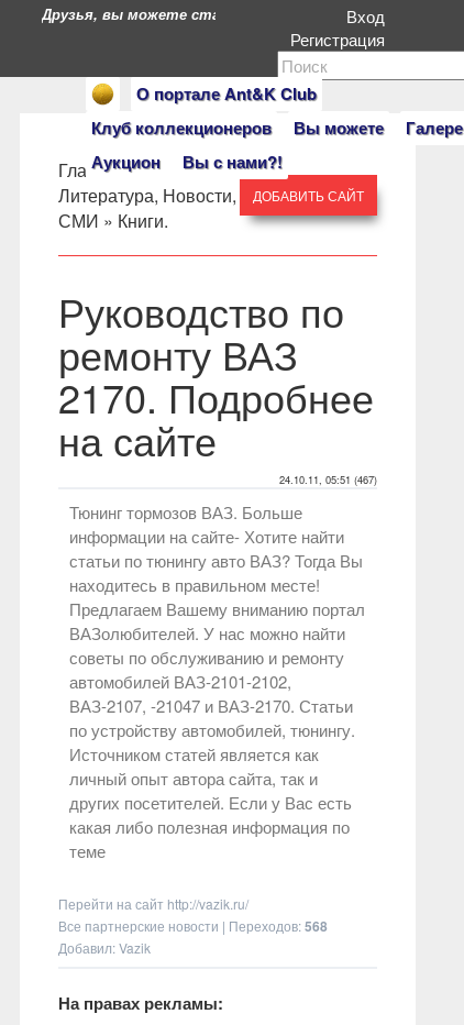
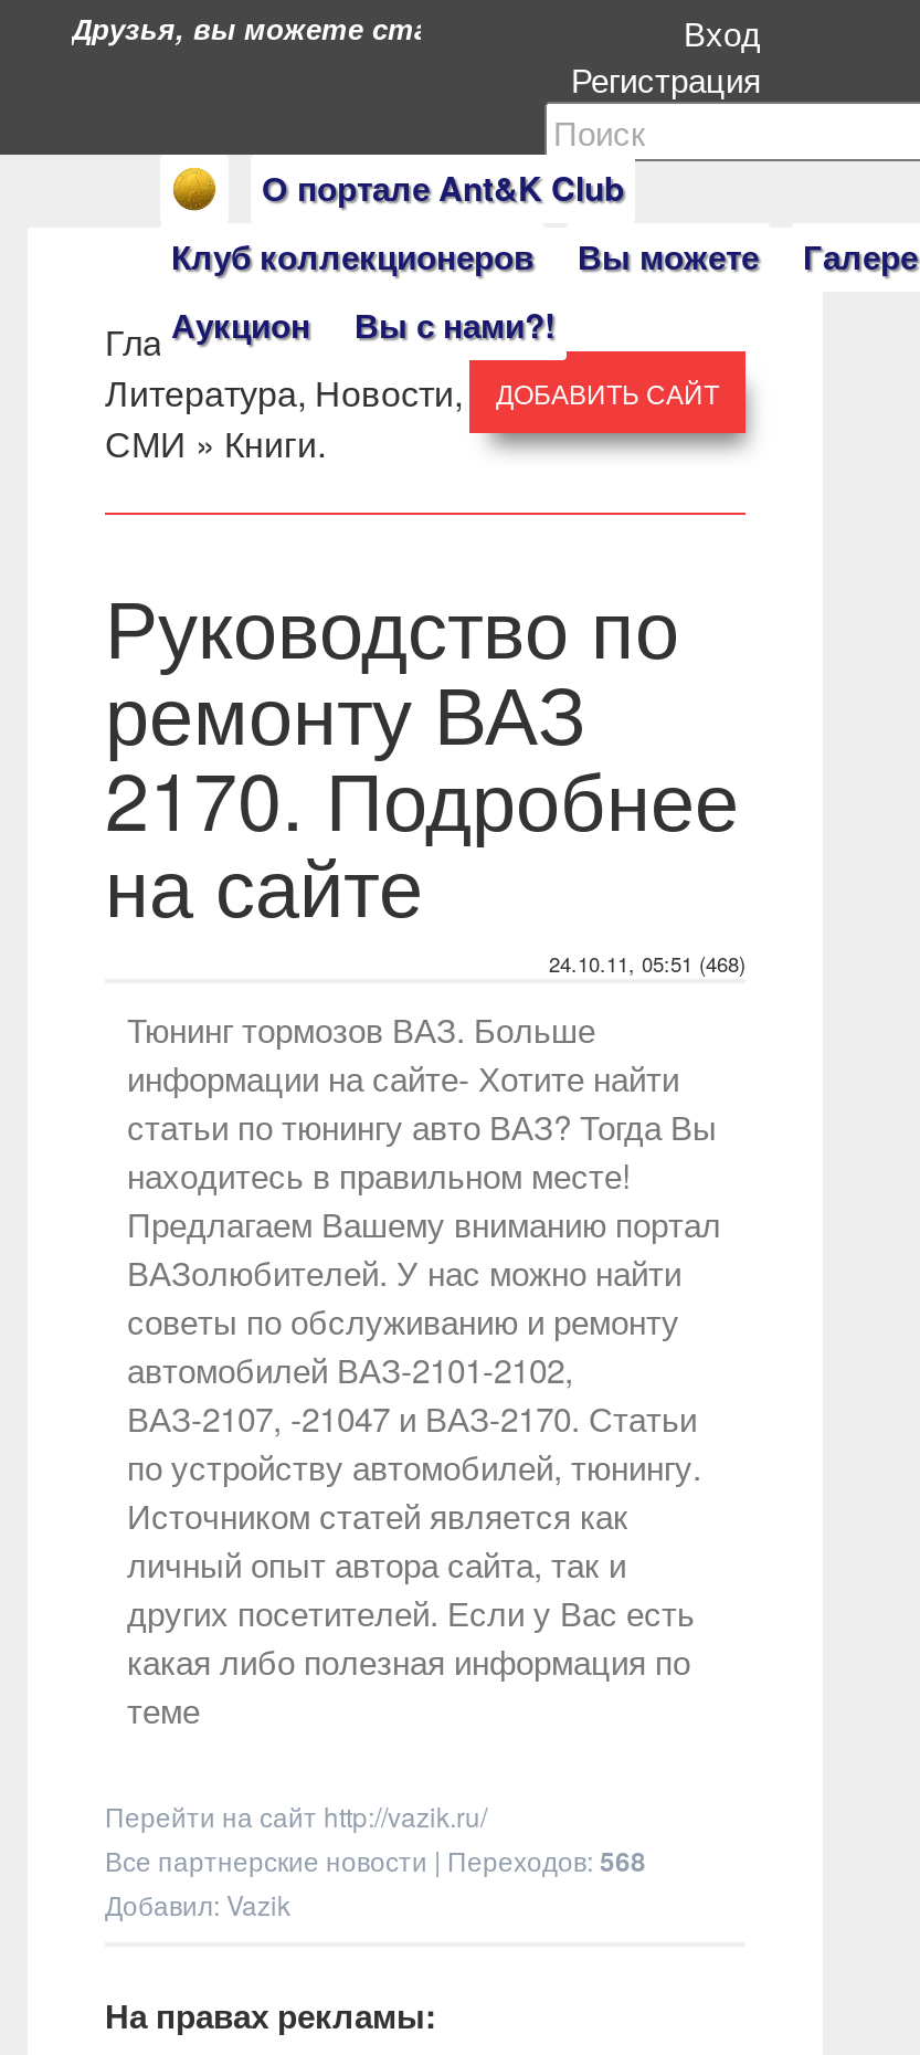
- 24.10.11, 05:51 (467)
+ 24.10.11, 05:51 (468)
